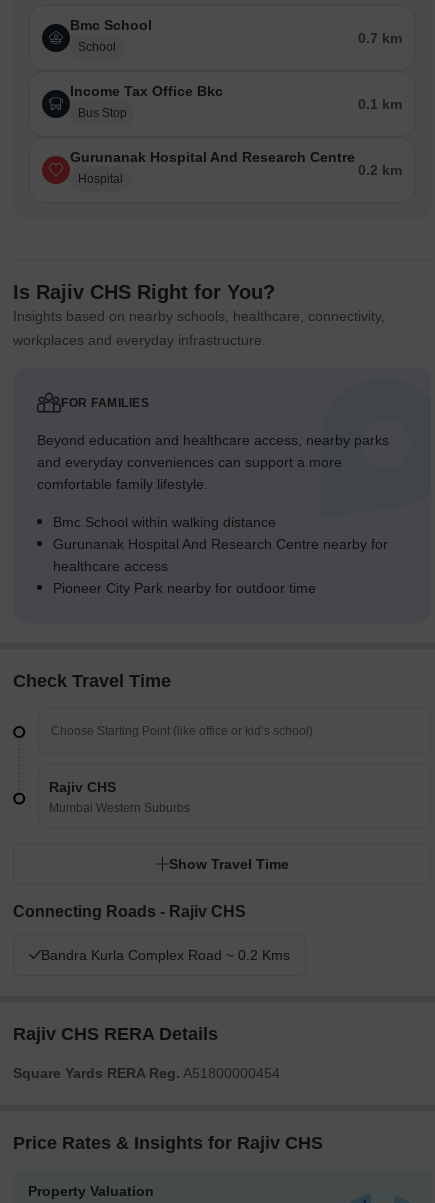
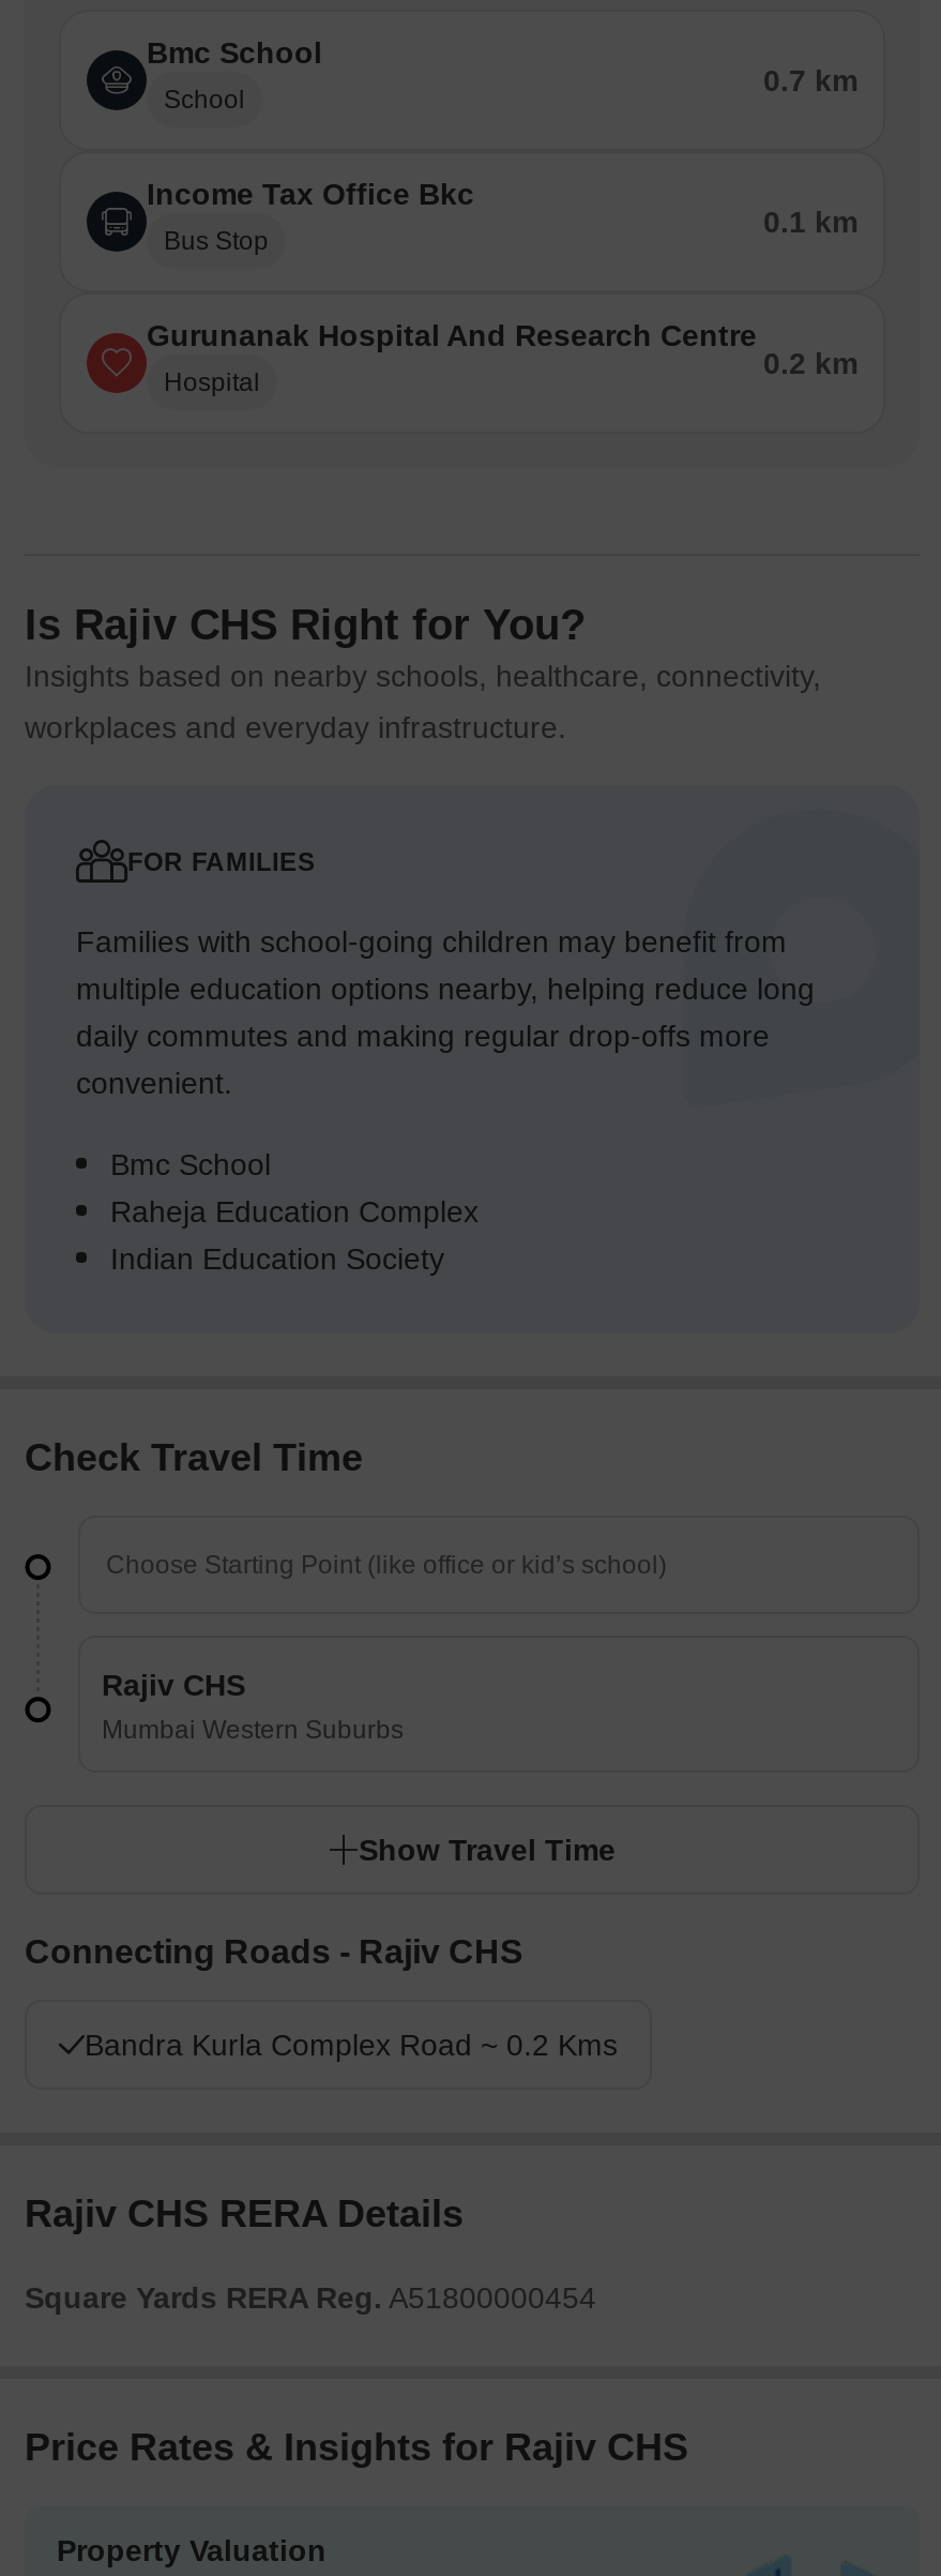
- Beyond education and healthcare access, nearby parks
- and everyday conveniences can support a more
- comfortable family lifestyle.
+ Families with school-going children may benefit from
+ multiple education options nearby, helping reduce long
+ daily commutes and making regular drop-offs more
+ convenient.

- Bmc School within walking distance
- Gurunanak Hospital And Research Centre nearby for
- healthcare access
- Pioneer City Park nearby for outdoor time
+ Bmc School
+ Raheja Education Complex
+ Indian Education Society
